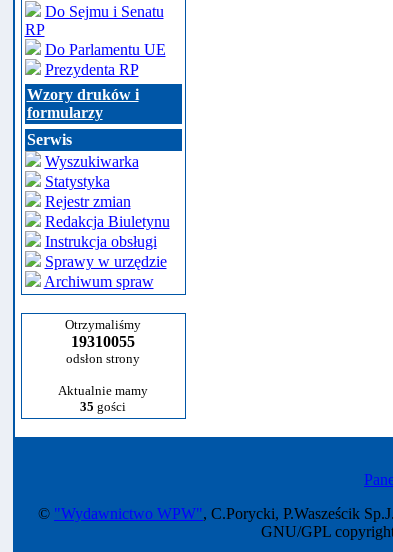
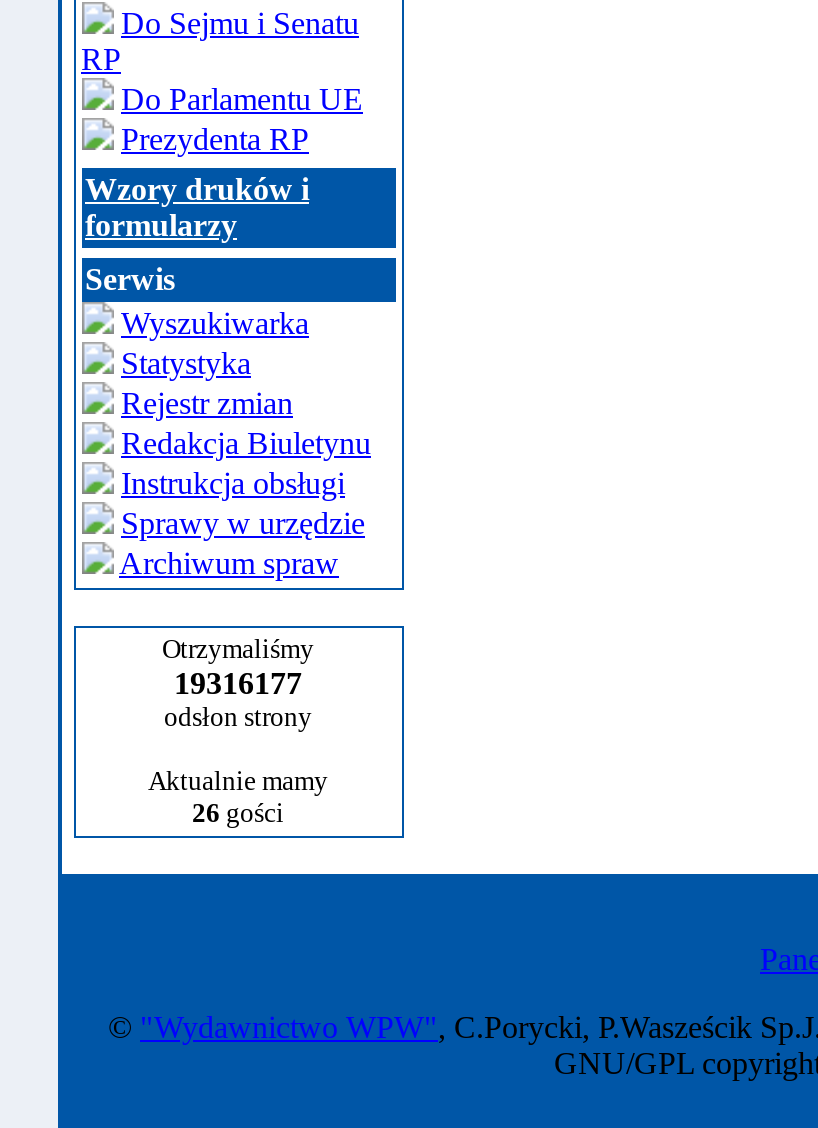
- 19310055
+ 19316177

- 35 gości
+ 26 gości
